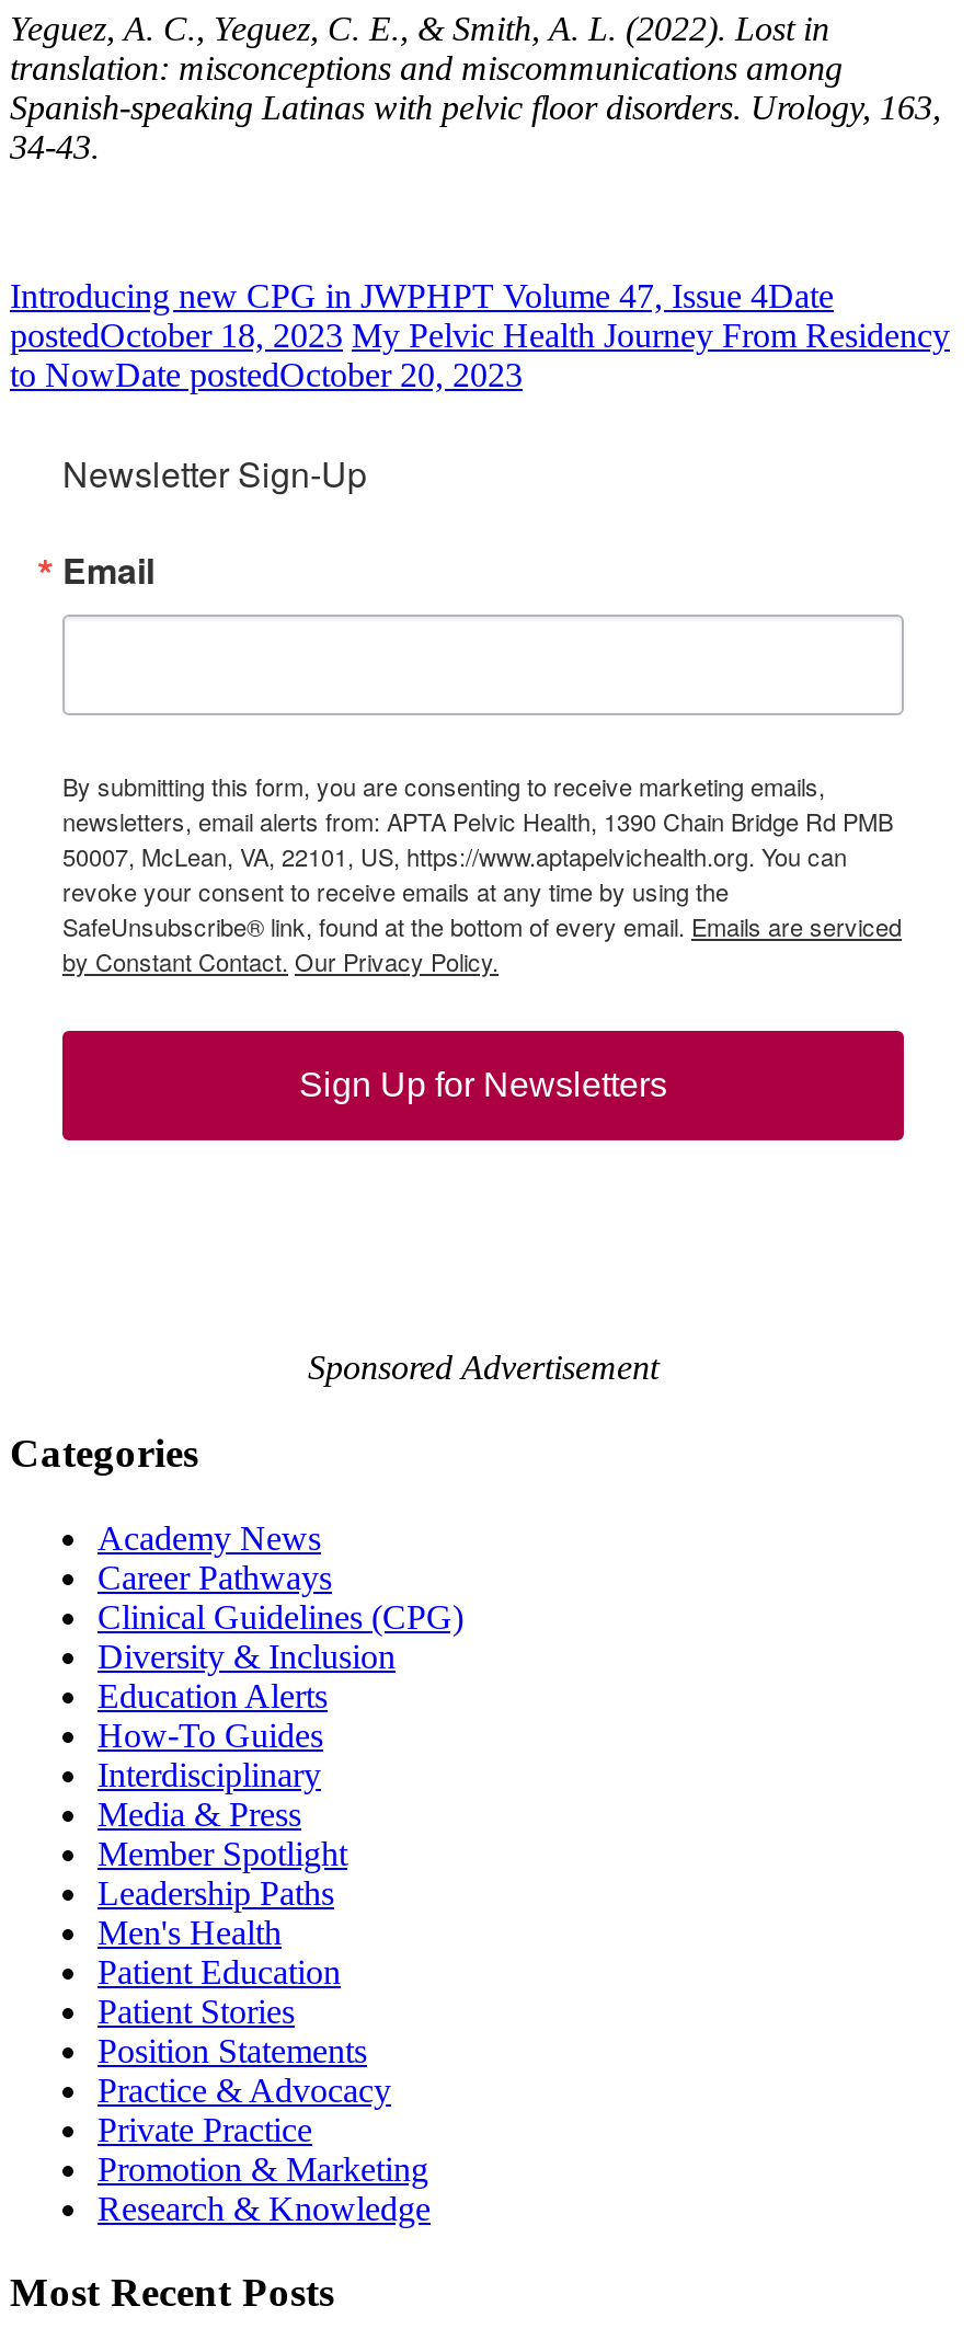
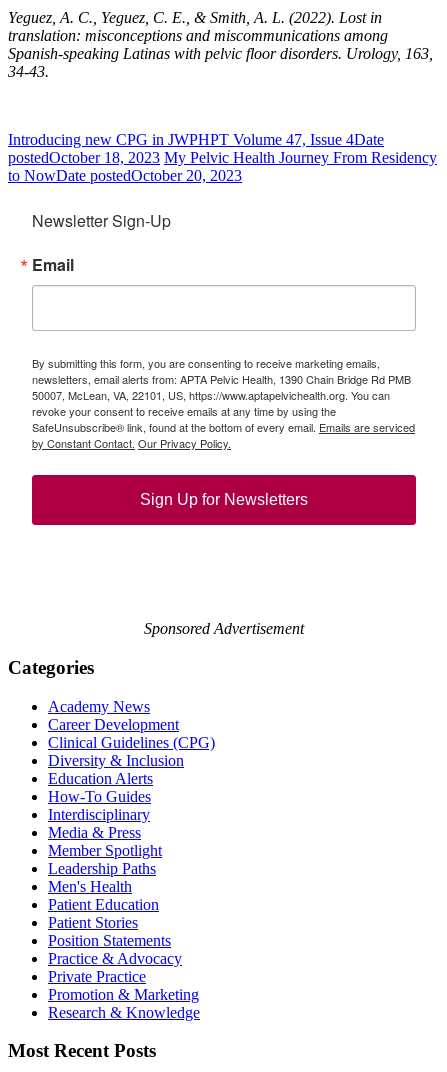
- Career Pathways
+ Career Development
